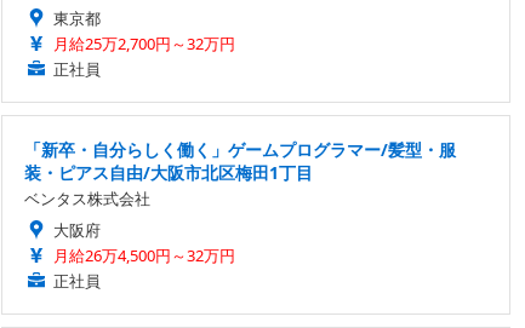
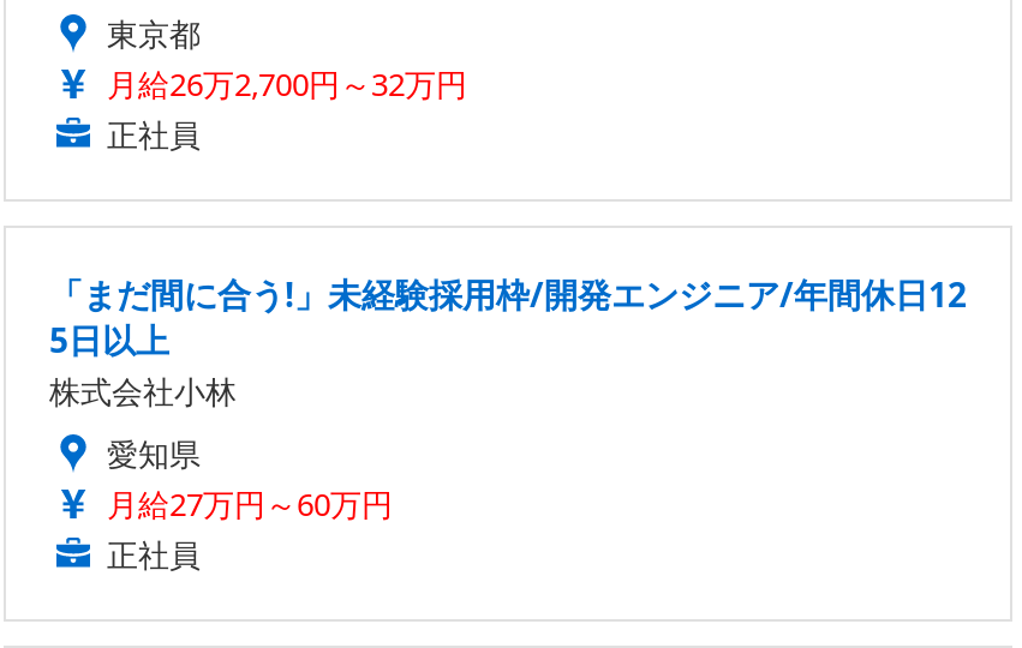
- 月給25万2,700円～32万円
+ 月給26万2,700円～32万円

- 「新卒・自分らしく働く」ゲームプログラマー/髪型・服
- 装・ピアス自由/大阪市北区梅田1丁目
- ベンタス株式会社
- 大阪府
- 月給26万4,500円～32万円
+ 「まだ間に合う!」未経験採用枠/開発エンジニア/年間休日12
+ 5日以上
+ 株式会社小林
+ 愛知県
+ 月給27万円～60万円
